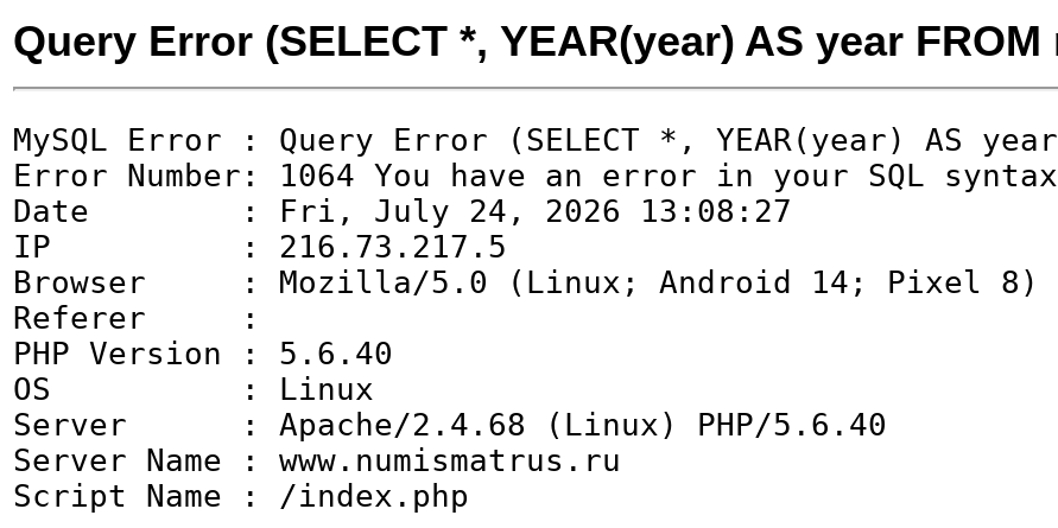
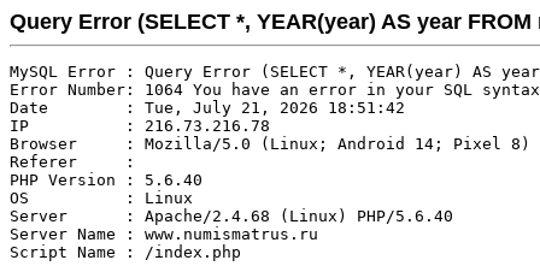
- Date : Fri, July 24, 2026 13:08:27
+ Date : Tue, July 21, 2026 18:51:42

- IP : 216.73.217.5
+ IP : 216.73.216.78
